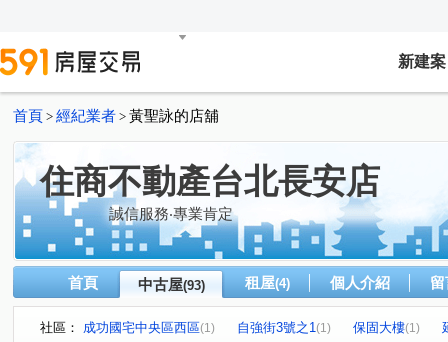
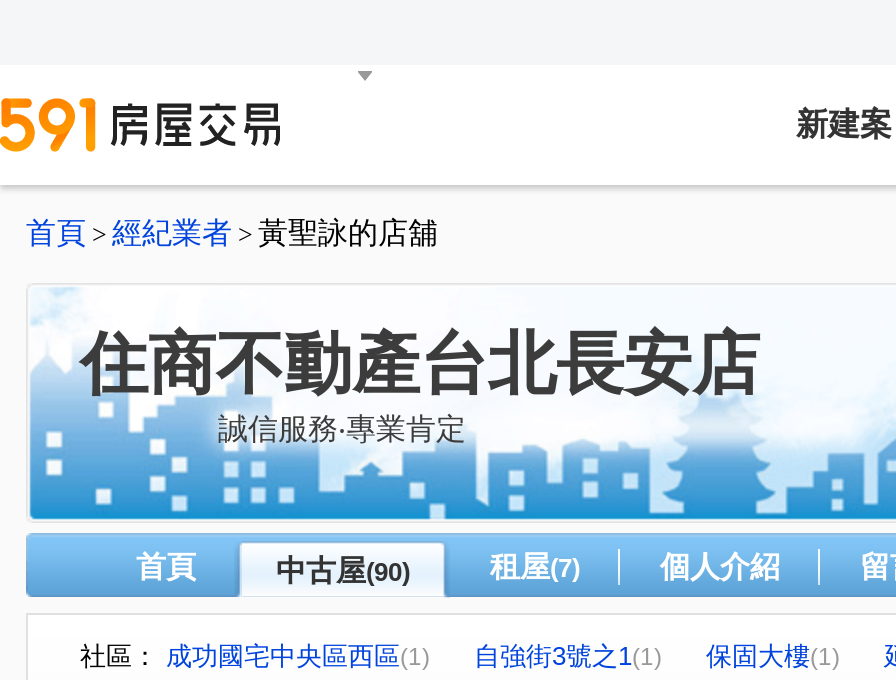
- 中古屋(93)
+ 中古屋(90)

- 租屋(4)
+ 租屋(7)
